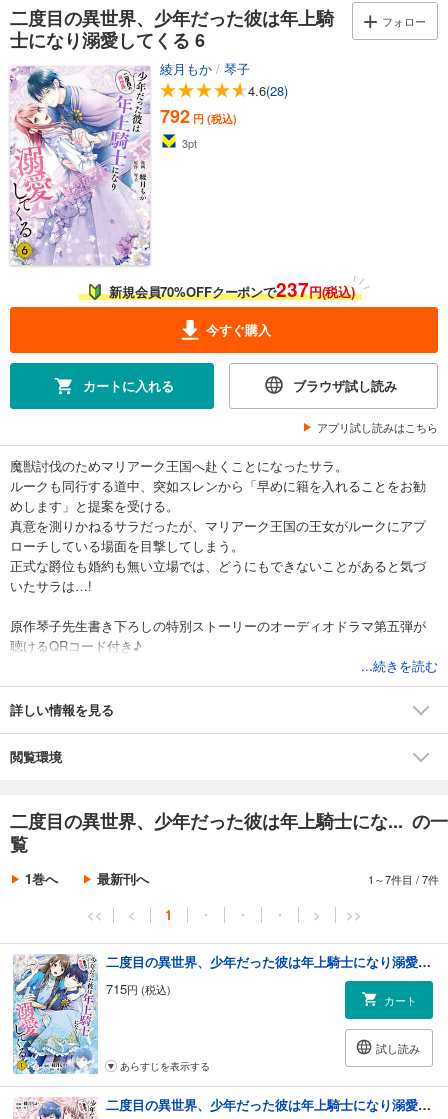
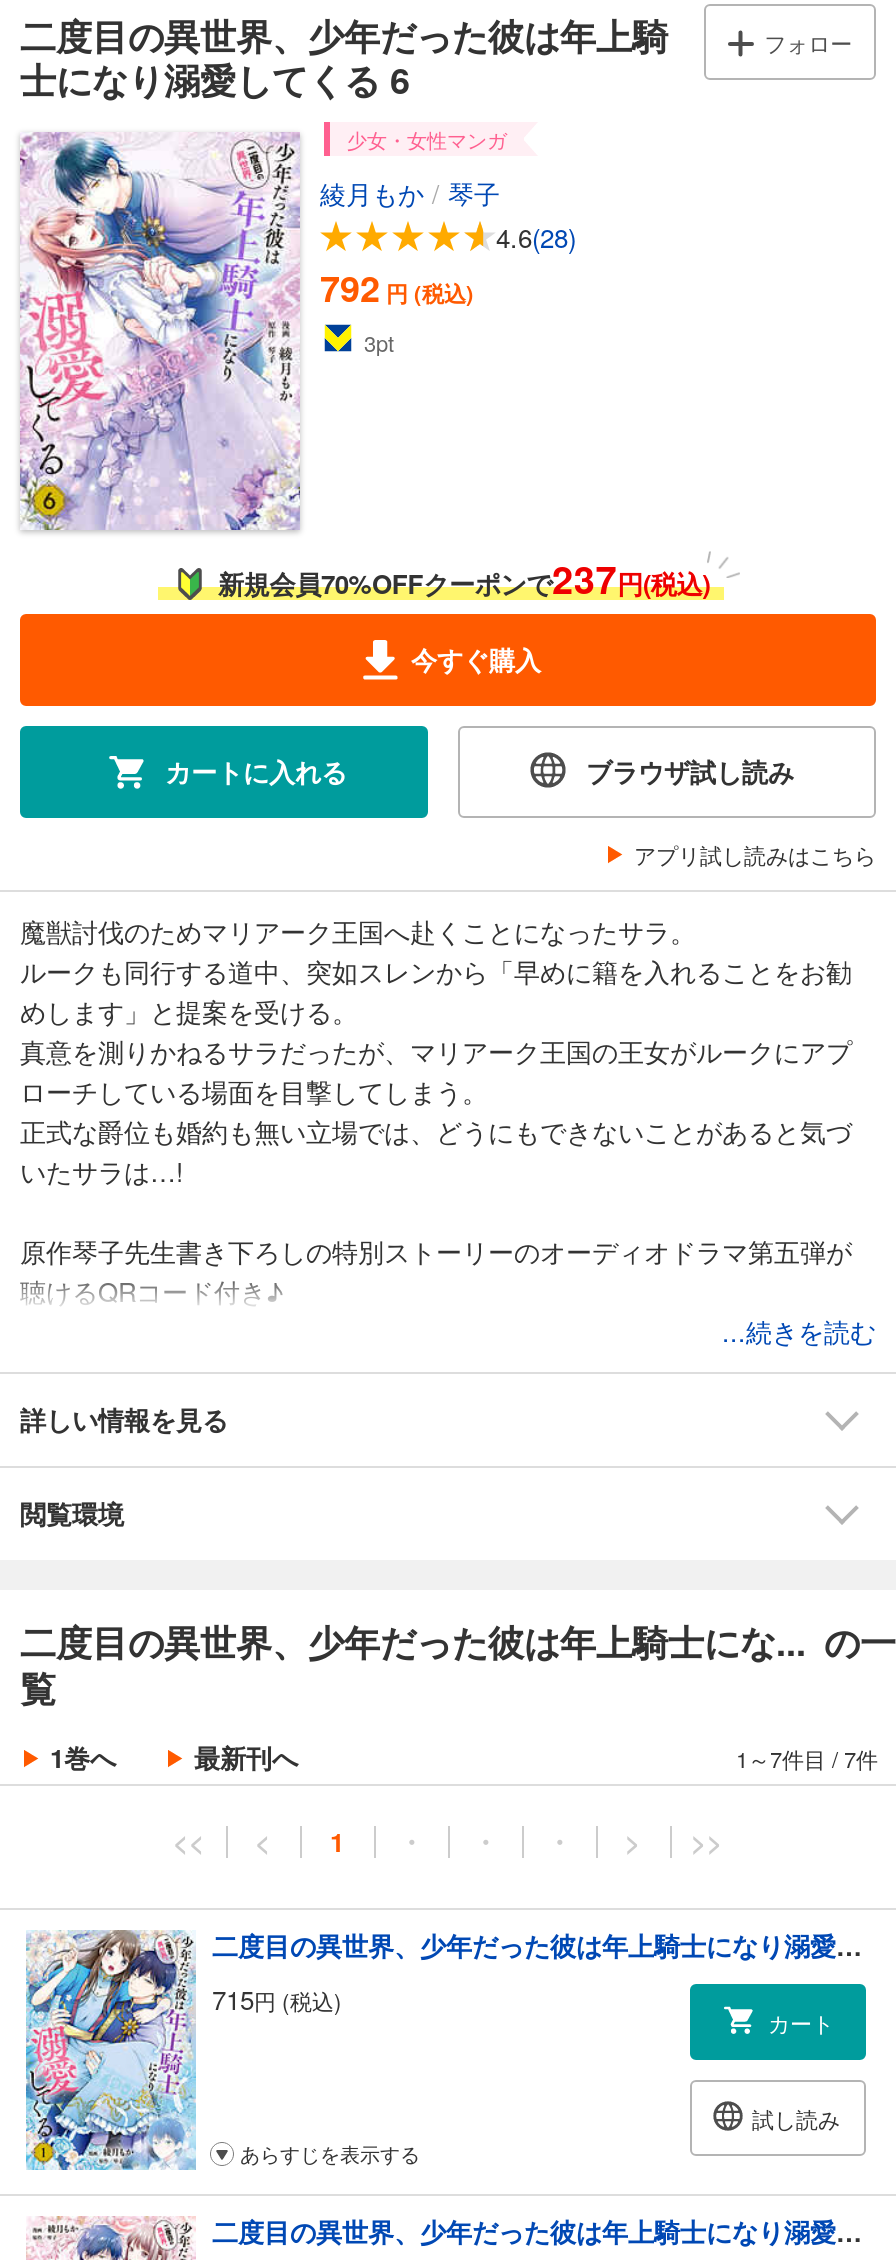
moved down: 綾月もか/琴子 | 4.6(28) | 792円 (税込) | 3pt

+ 少女・女性マンガ

- [image]
+ [image]
